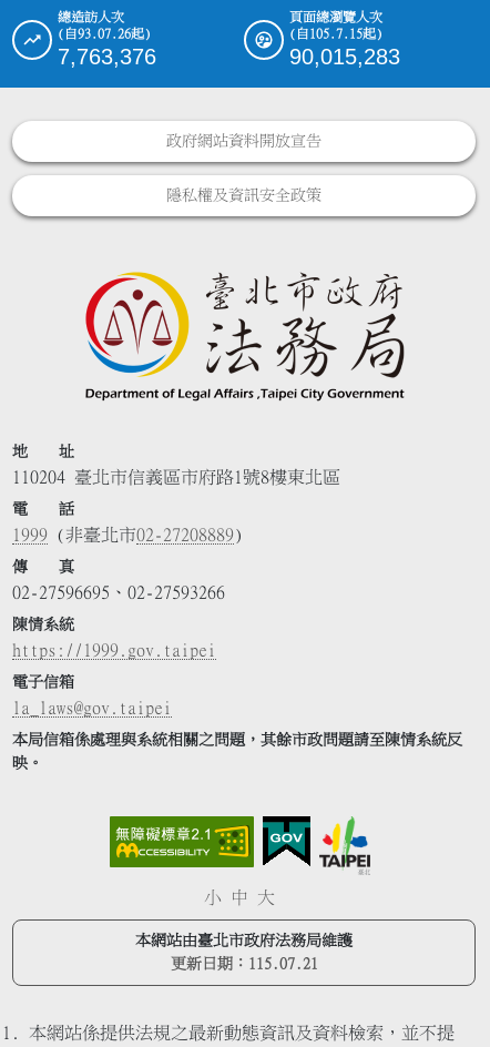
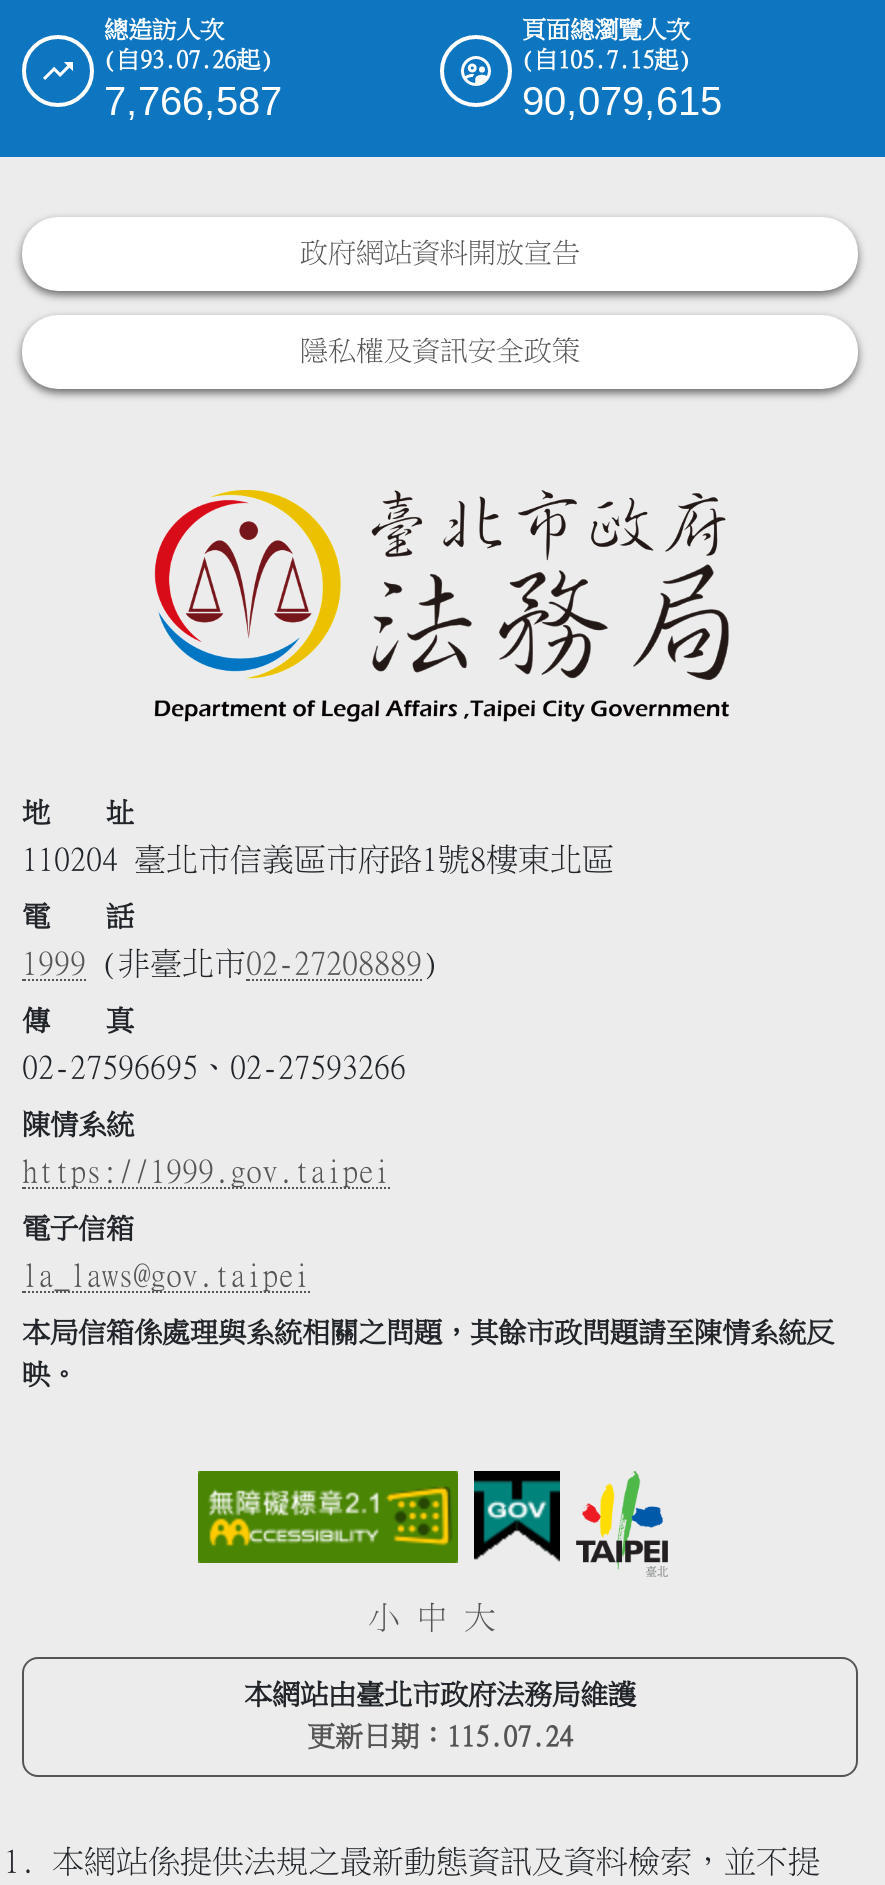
- 7,763,376
+ 7,766,587

- 90,015,283
+ 90,079,615

- 更新日期：115.07.21
+ 更新日期：115.07.24
